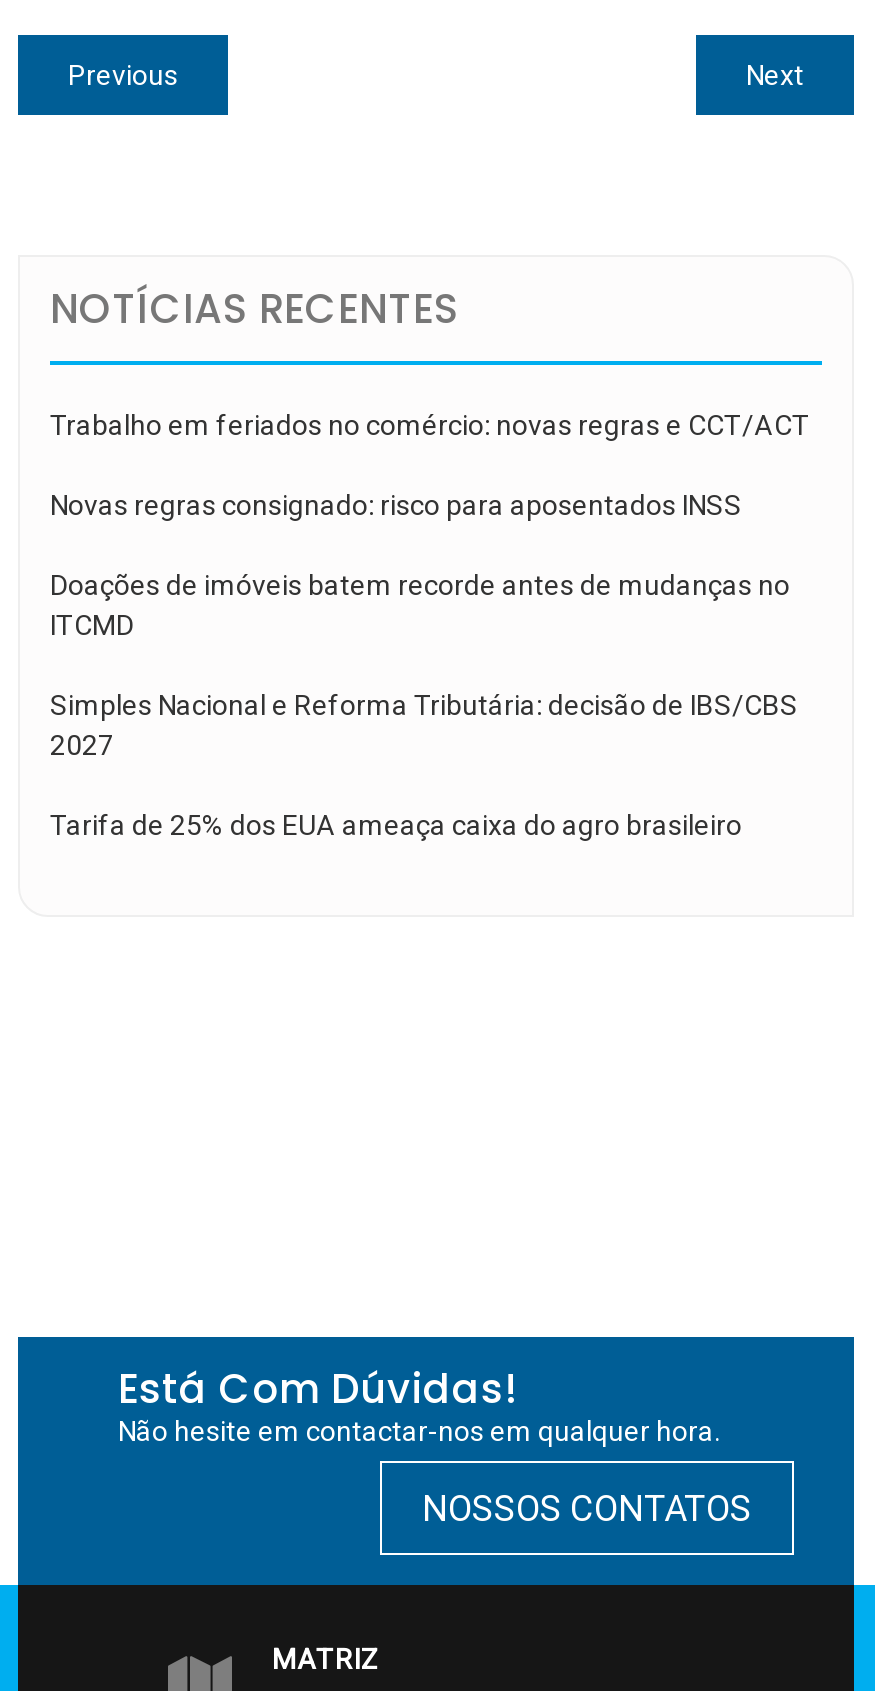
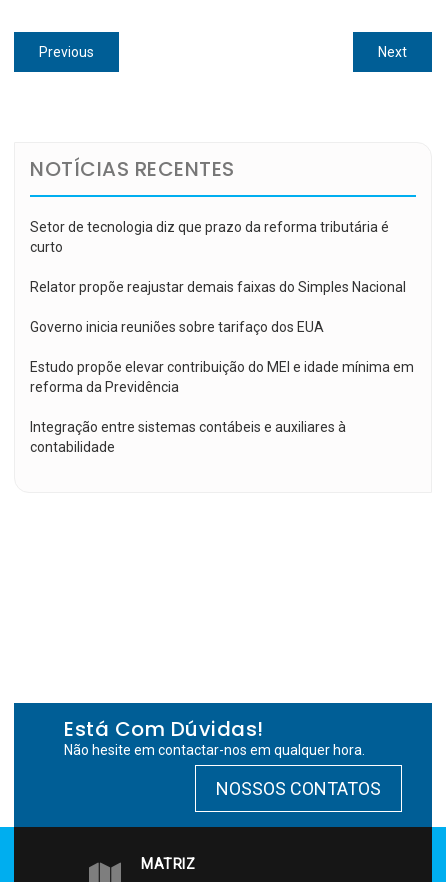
- Trabalho em feriados no comércio: novas regras e CCT/ACT
+ Setor de tecnologia diz que prazo da reforma tributária é
+ curto

- Novas regras consignado: risco para aposentados INSS
+ Relator propõe reajustar demais faixas do Simples Nacional

- Doações de imóveis batem recorde antes de mudanças no
- ITCMD
+ Governo inicia reuniões sobre tarifaço dos EUA

- Simples Nacional e Reforma Tributária: decisão de IBS/CBS
- 2027
+ Estudo propõe elevar contribuição do MEI e idade mínima em
+ reforma da Previdência

- Tarifa de 25% dos EUA ameaça caixa do agro brasileiro
+ Integração entre sistemas contábeis e auxiliares à
+ contabilidade
